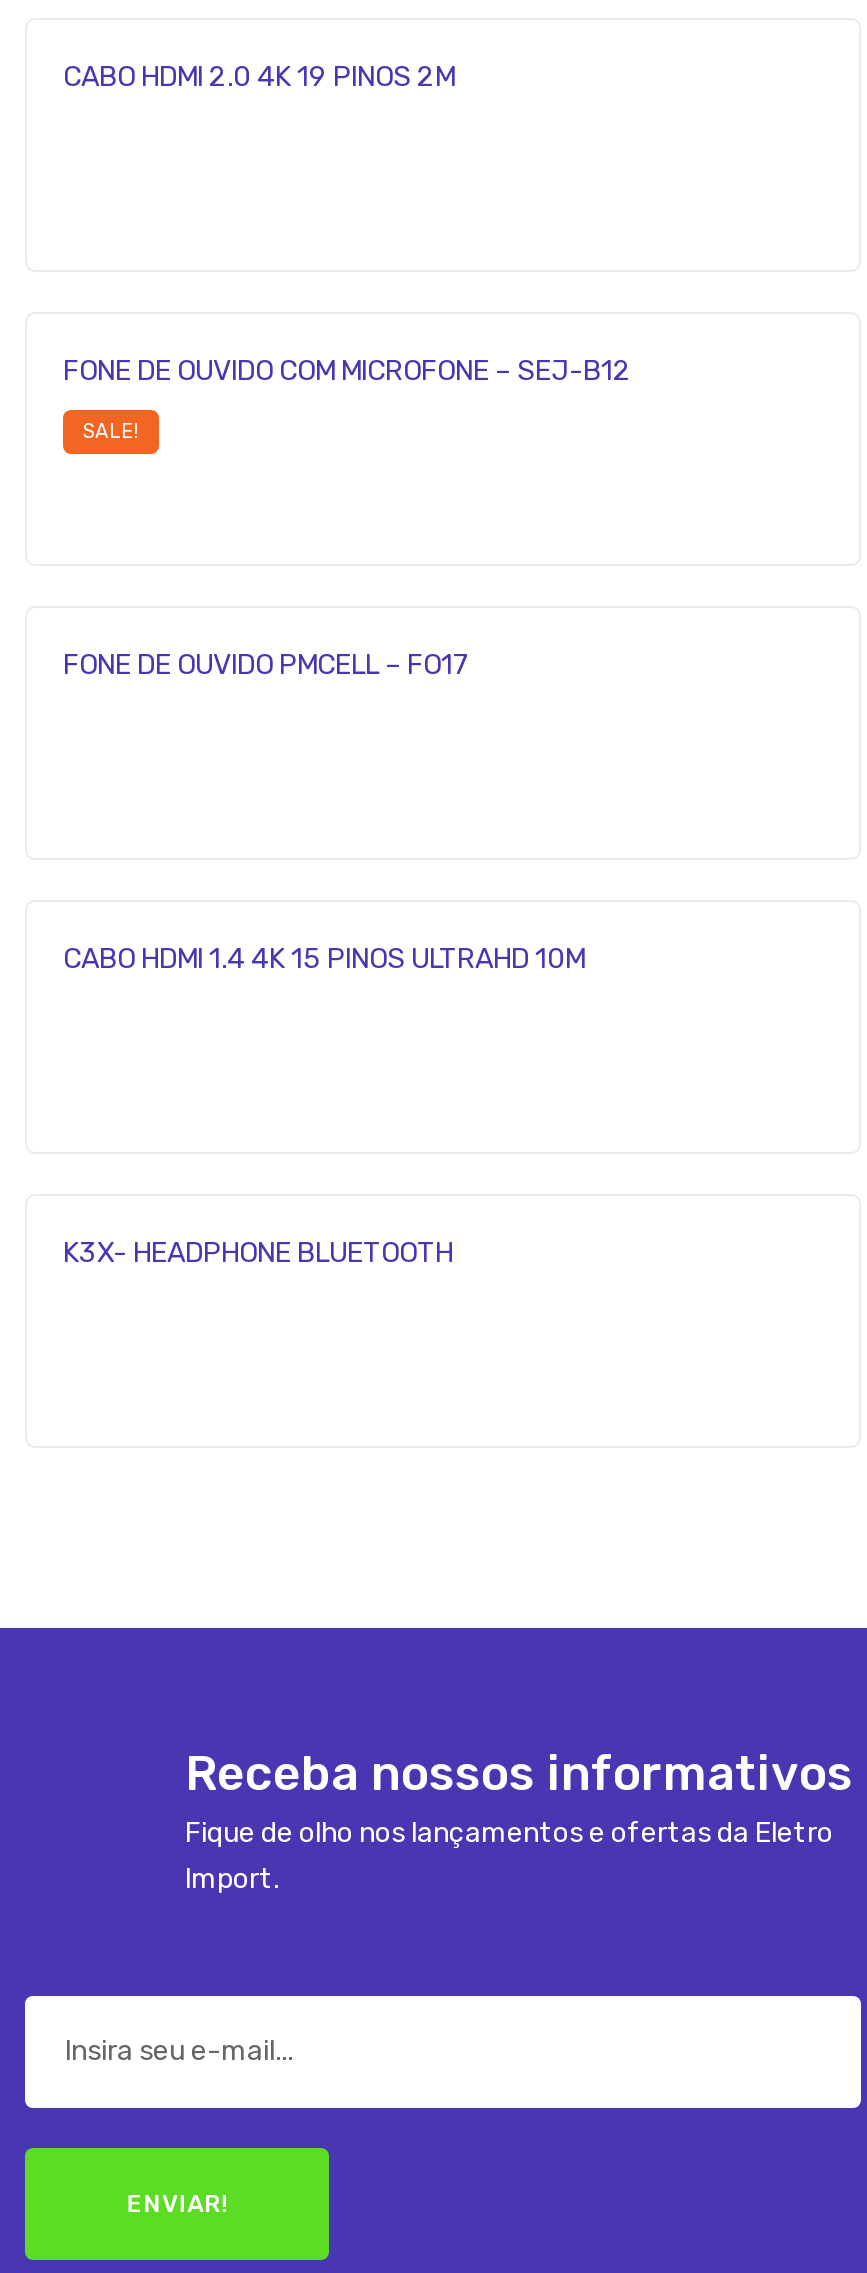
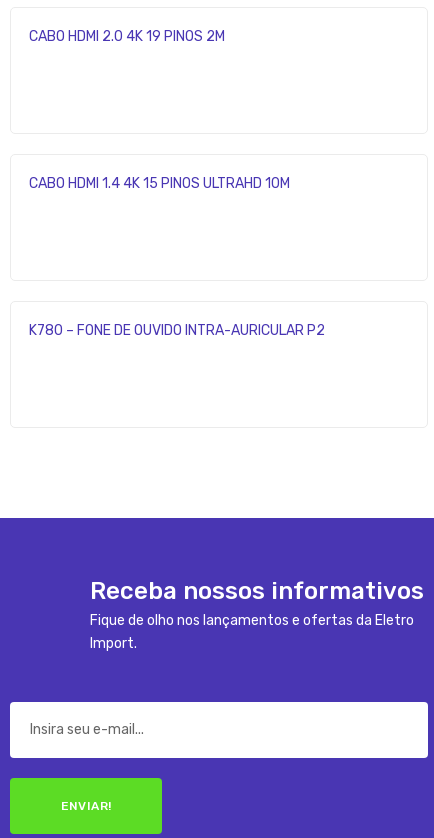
- FONE DE OUVIDO COM MICROFONE – SEJ-B12
- SALE!

- FONE DE OUVIDO PMCELL – FO17

- K3X- HEADPHONE BLUETOOTH
+ K780 – FONE DE OUVIDO INTRA-AURICULAR P2
